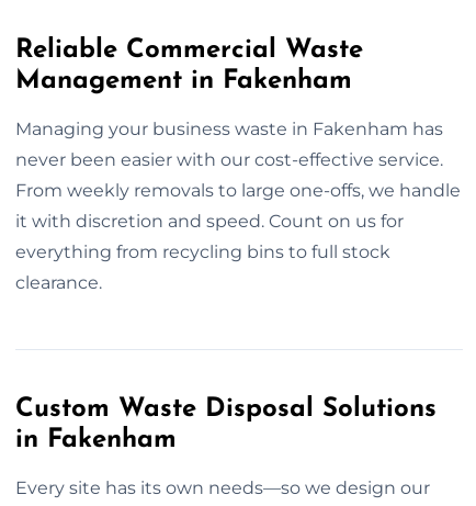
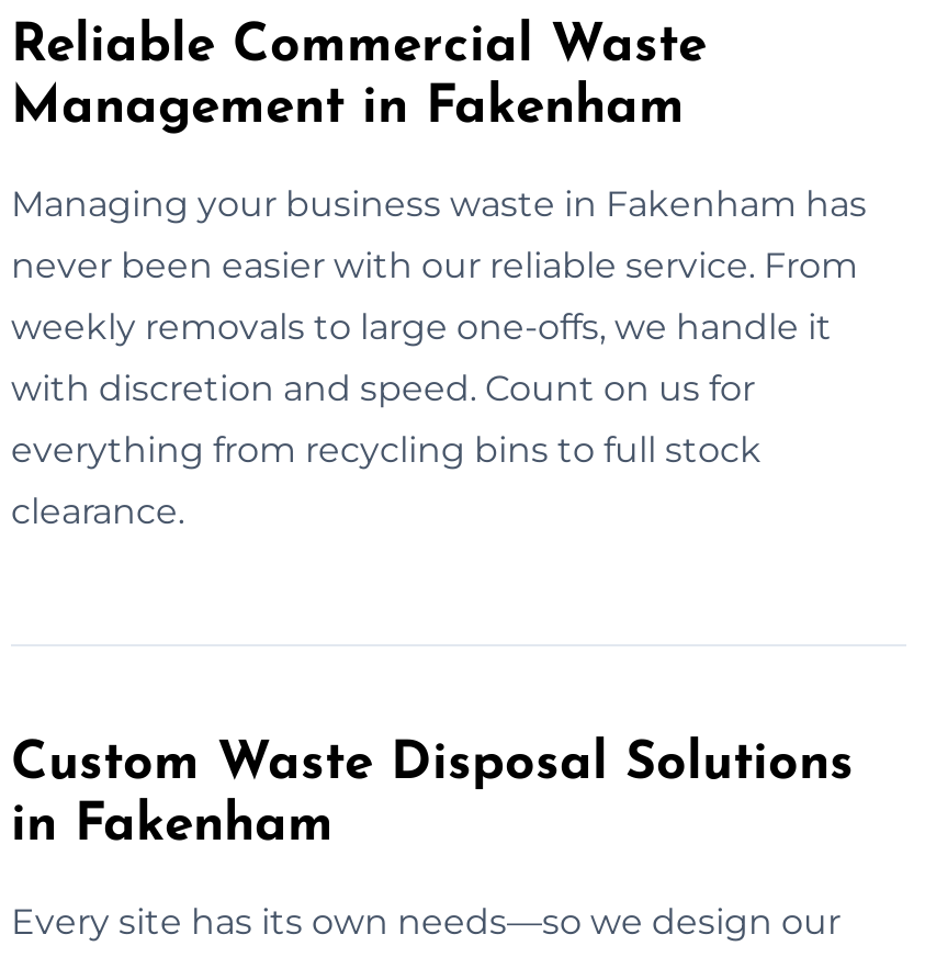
- never been easier with our cost-effective service.
+ never been easier with our reliable service. From

- From weekly removals to large one-offs, we handle
+ weekly removals to large one-offs, we handle it

- it with discretion and speed. Count on us for
+ with discretion and speed. Count on us for
